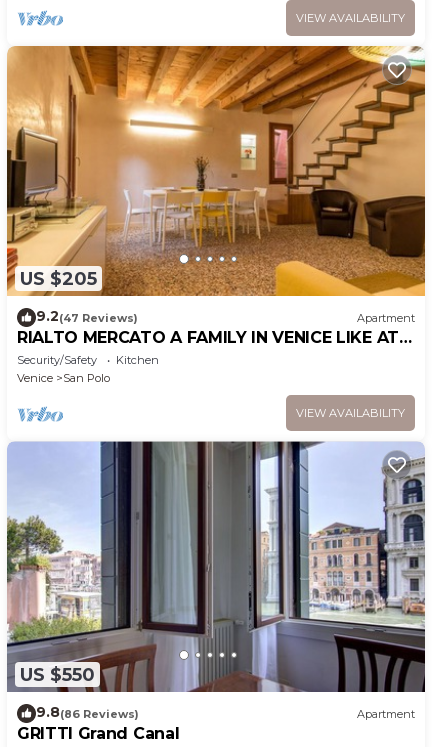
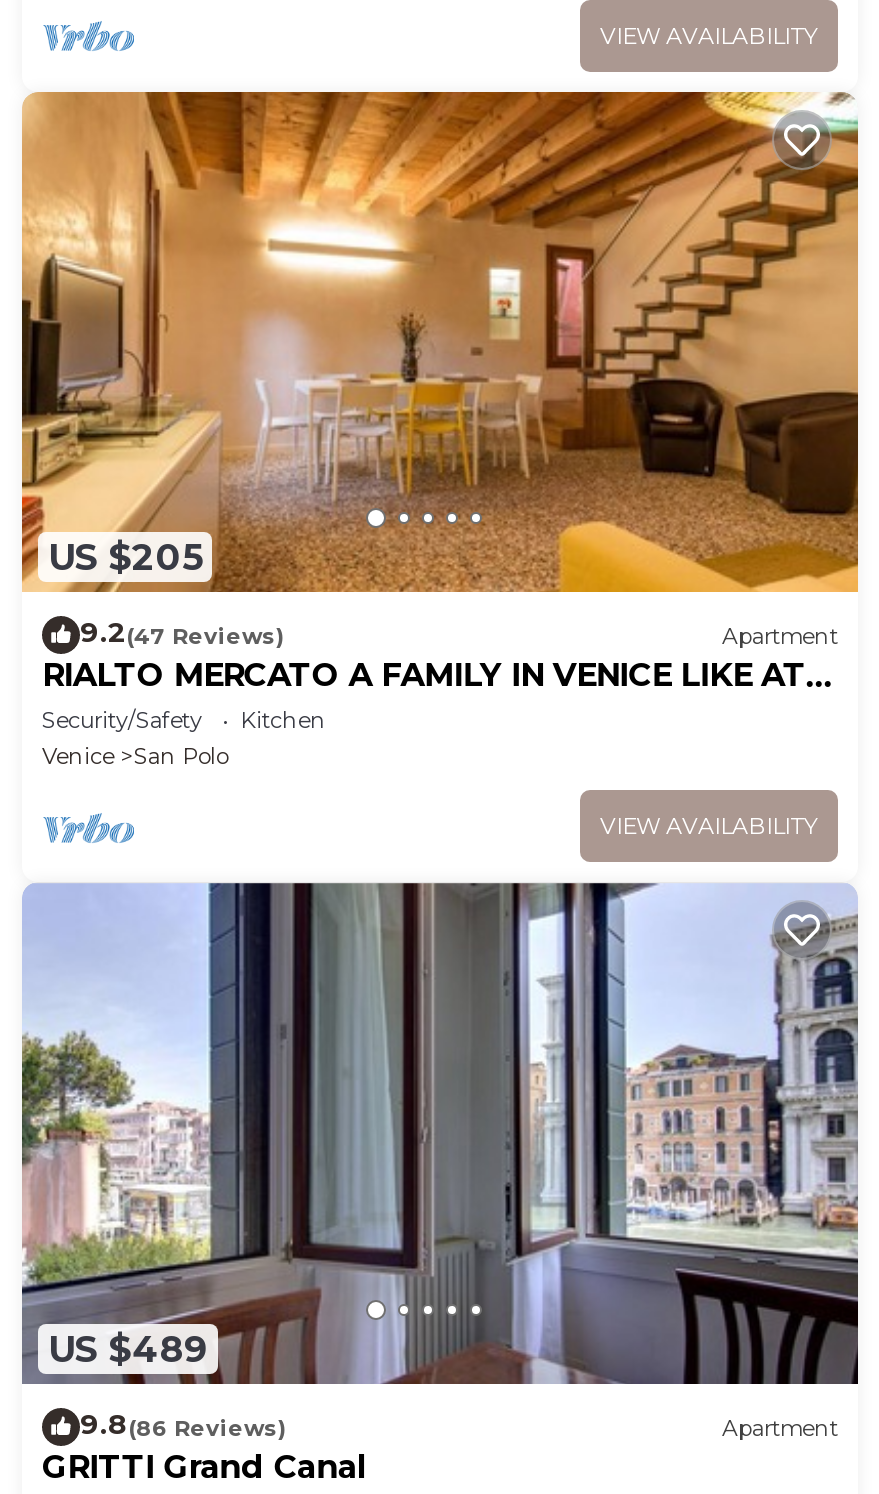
- US $550
+ US $489
